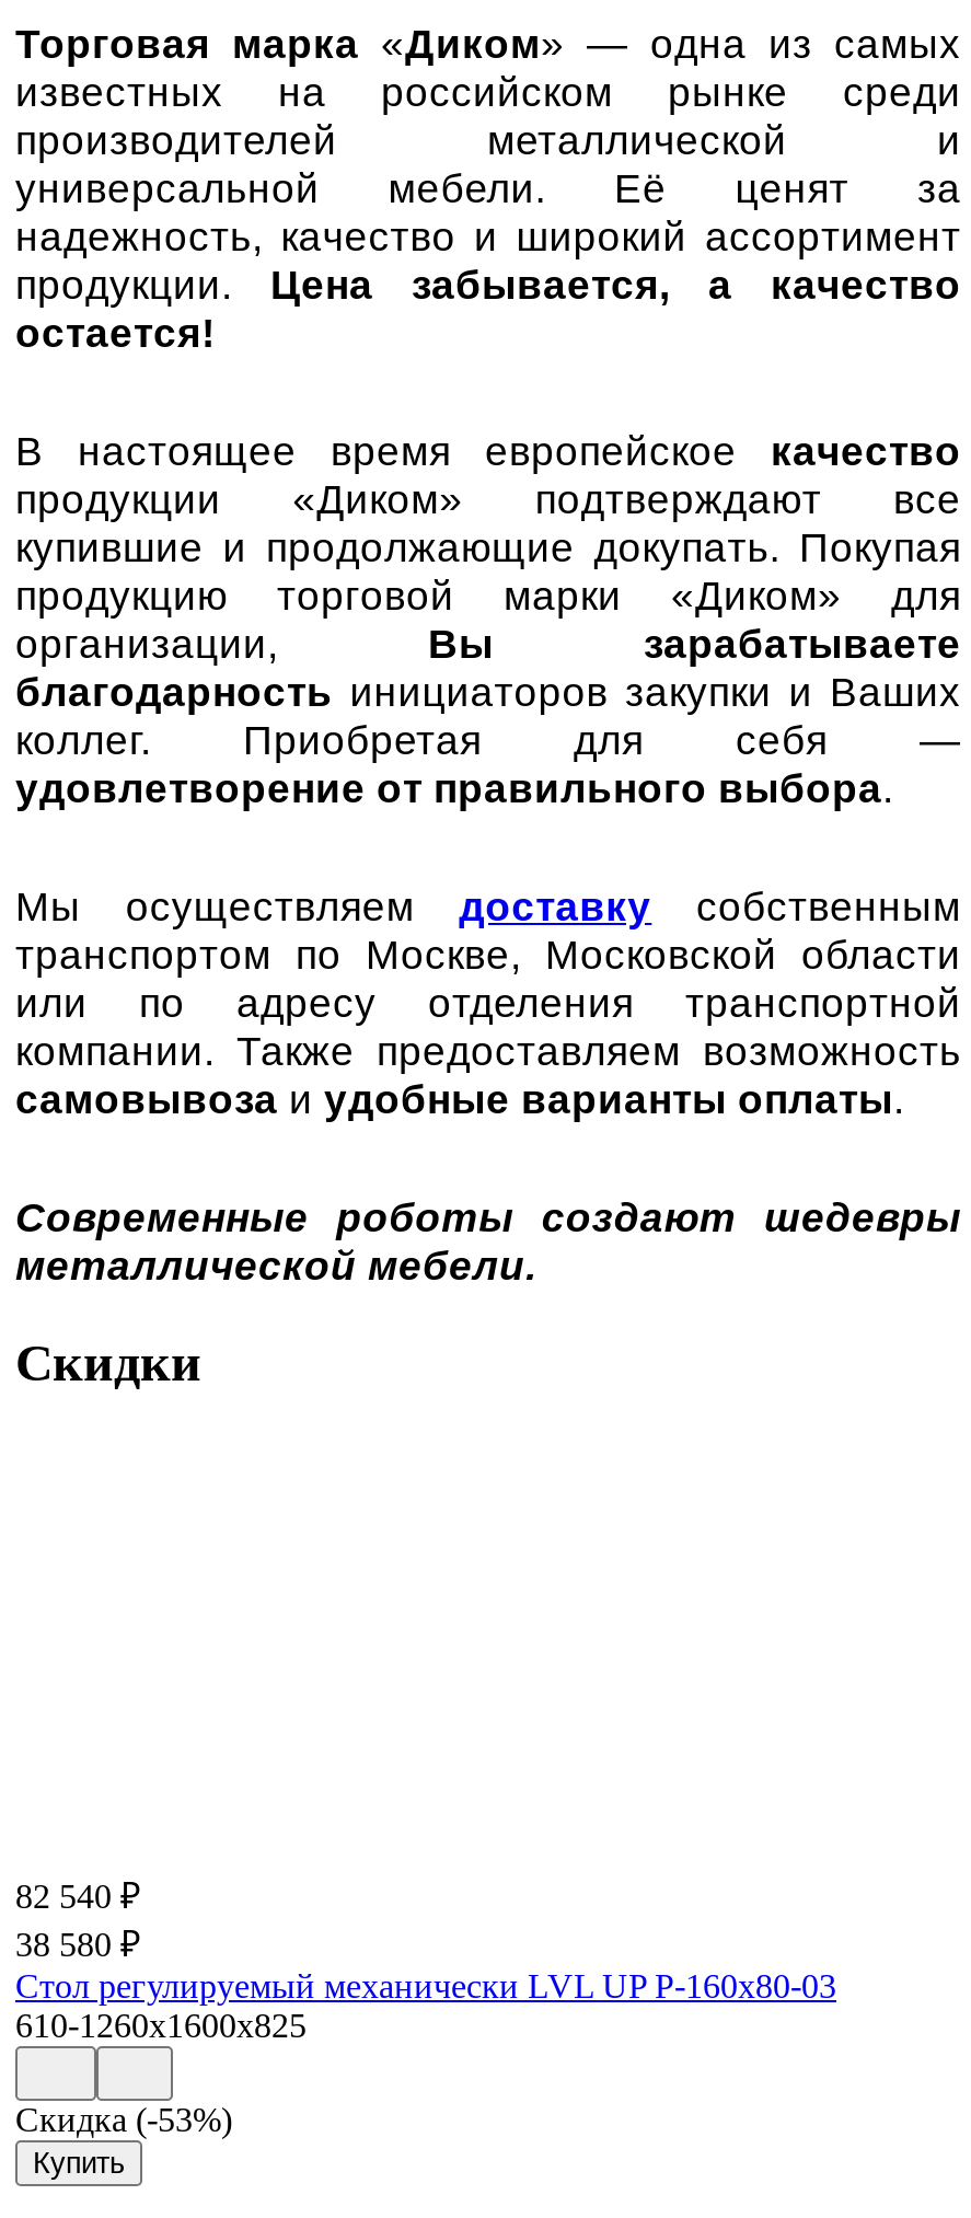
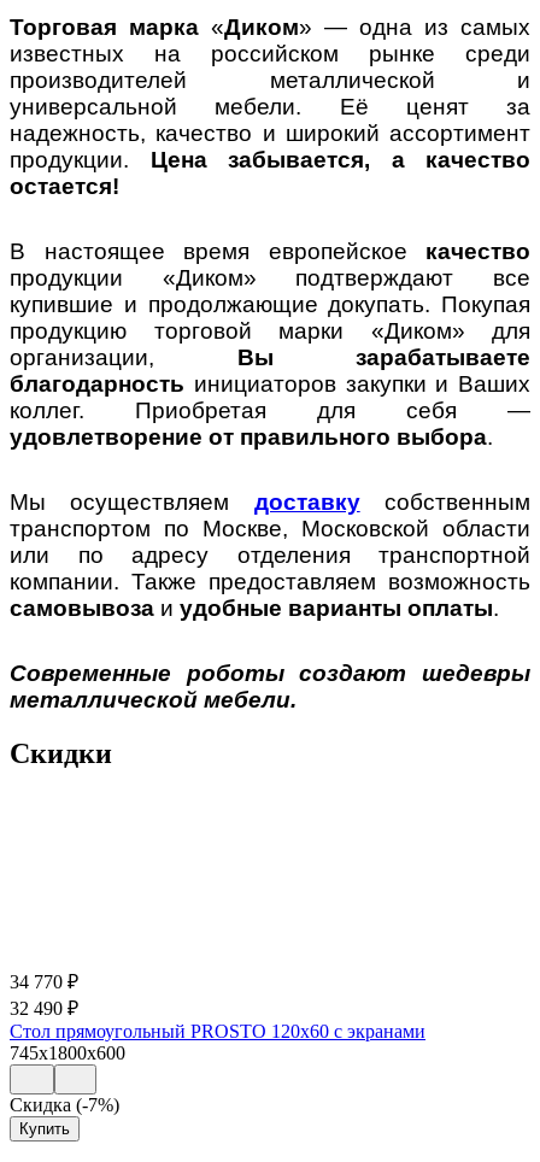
- 82 540 ₽
- 38 580 ₽
- Стол регулируемый механически LVL UP Р-160х80-03
- 610-1260x1600x825
+ 34 770 ₽
+ 32 490 ₽
+ Стол прямоугольный PROSTO 120х60 с экранами
+ 745x1800x600

- Скидка (-53%)
+ Скидка (-7%)
